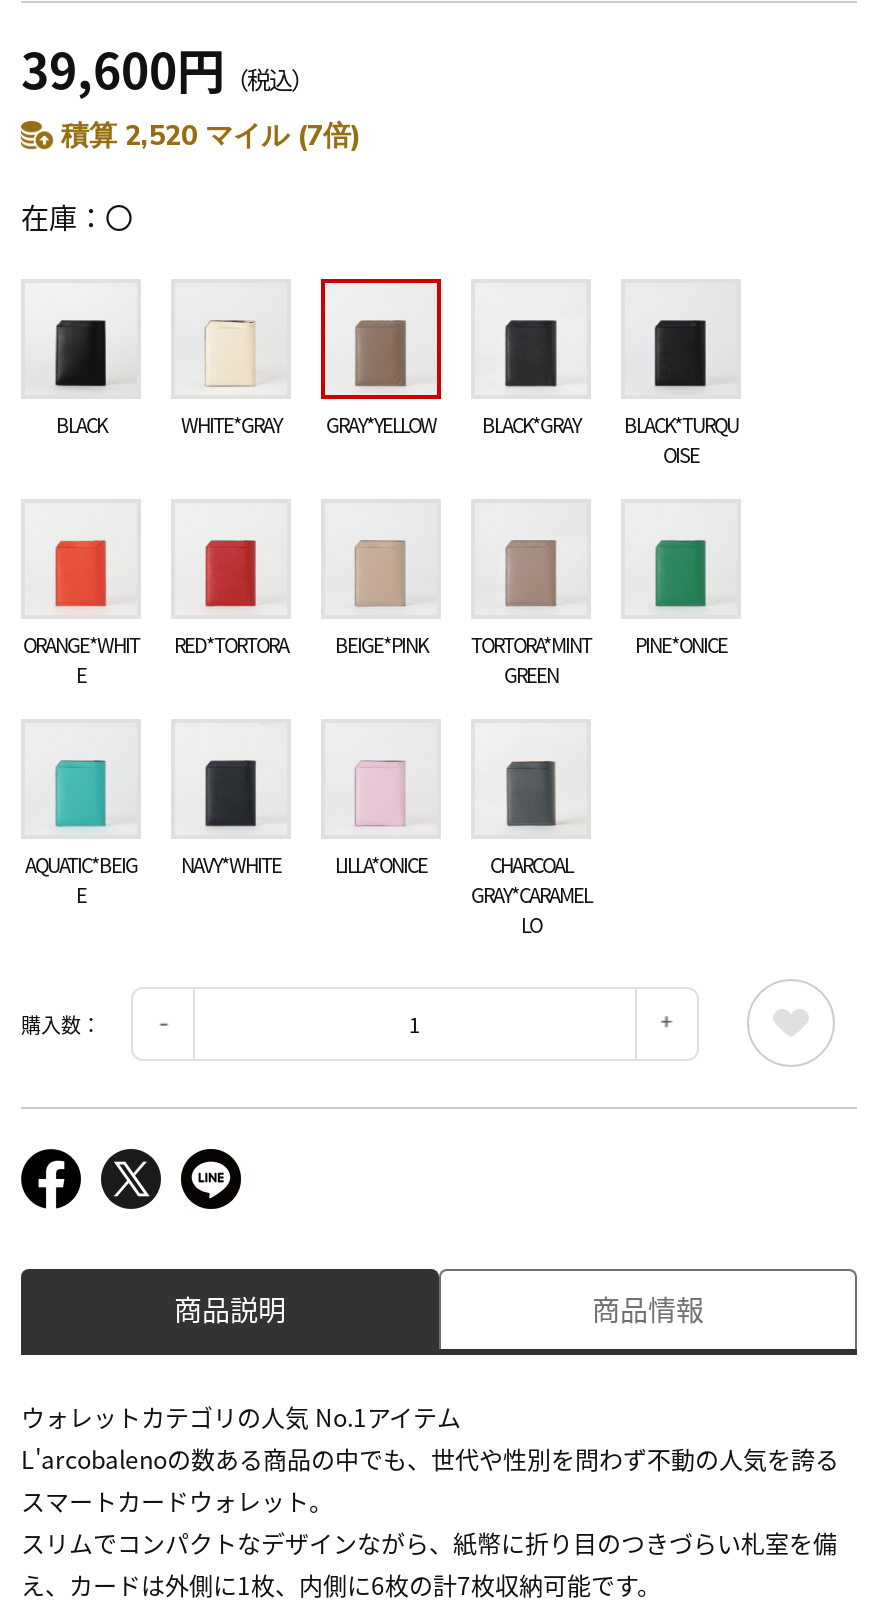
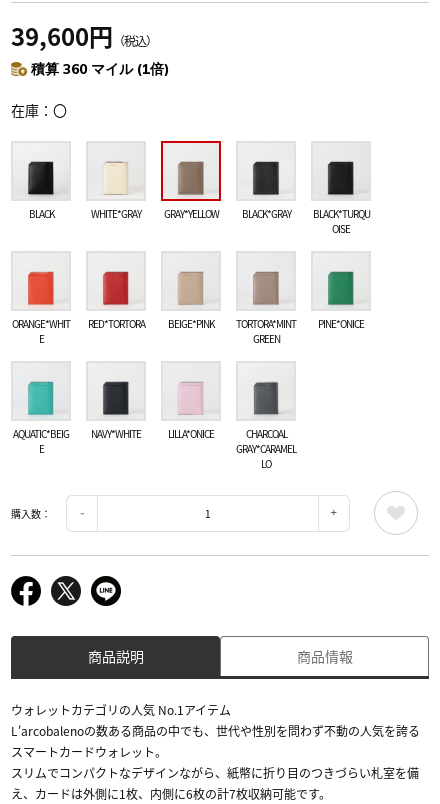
- 積算 2,520 マイル (7倍)
+ 積算 360 マイル (1倍)
